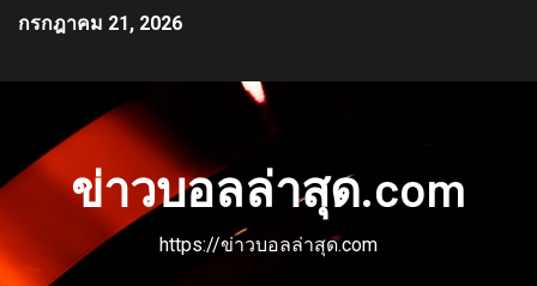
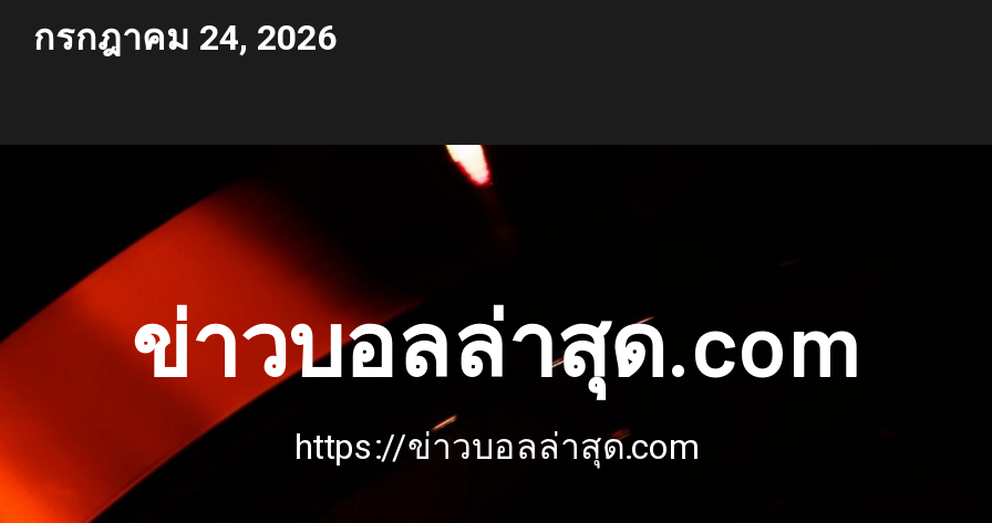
- กรกฎาคม 21, 2026
+ กรกฎาคม 24, 2026
